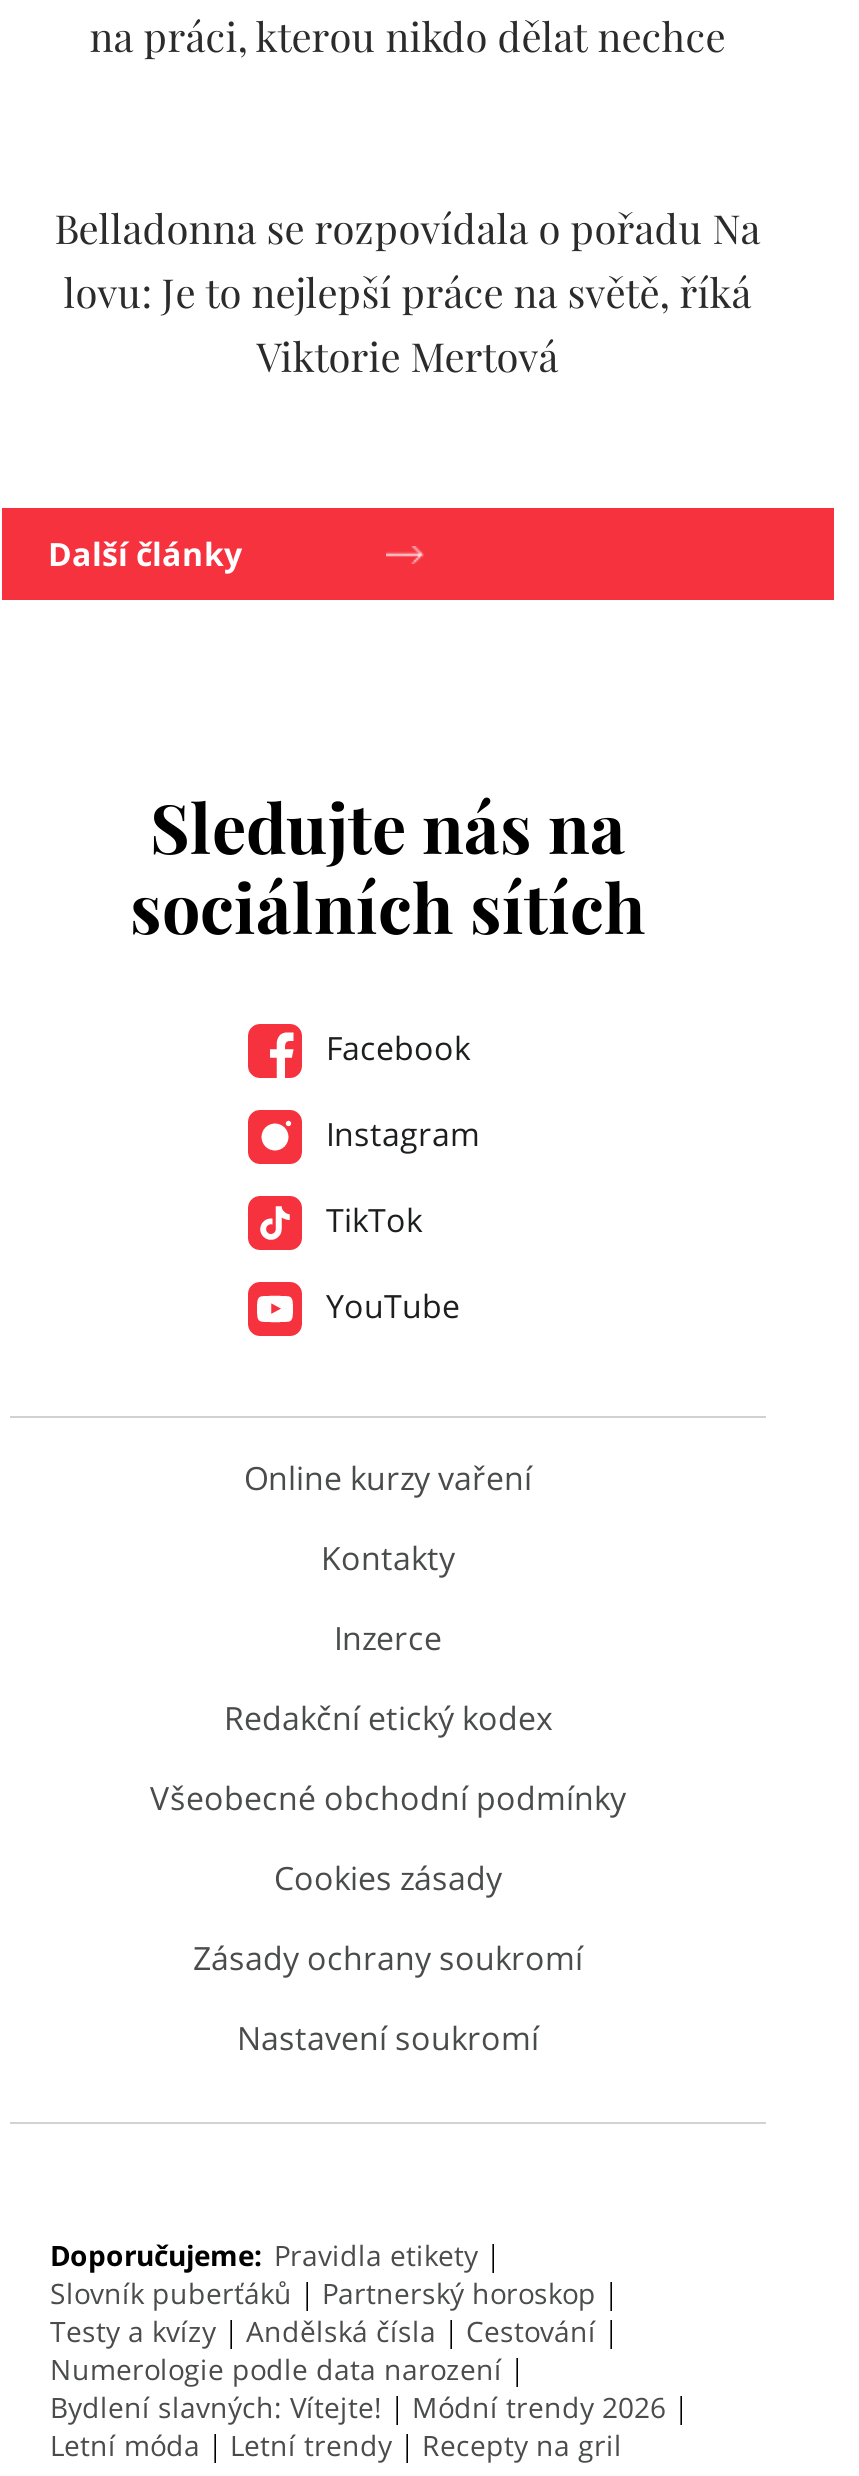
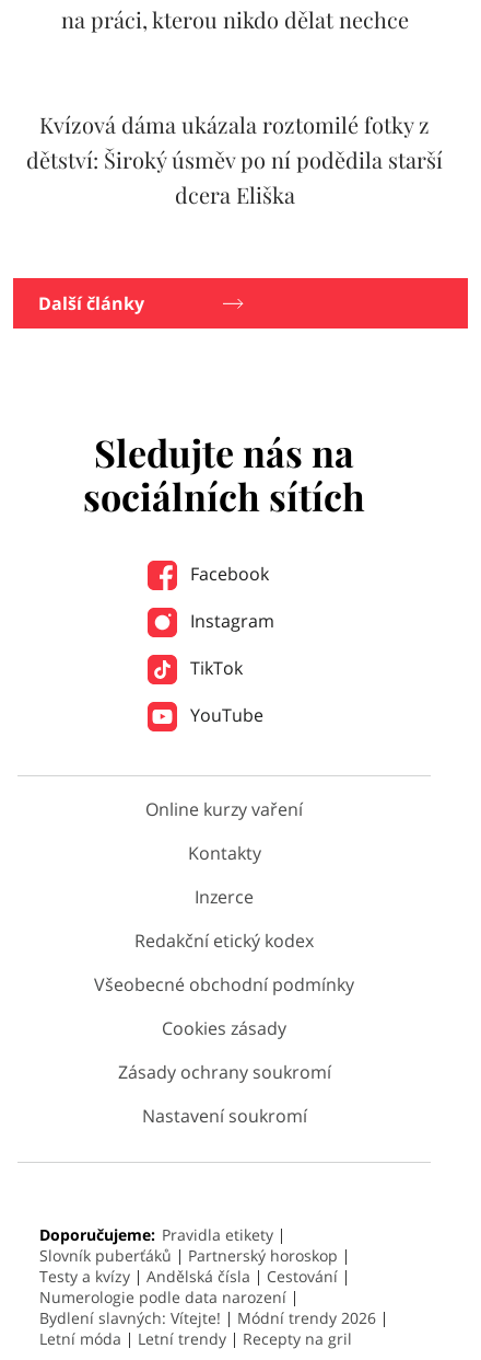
- Belladonna se rozpovídala o pořadu Na
- lovu: Je to nejlepší práce na světě, říká
- Viktorie Mertová
+ Kvízová dáma ukázala roztomilé fotky z
+ dětství: Široký úsměv po ní podědila starší
+ dcera Eliška
